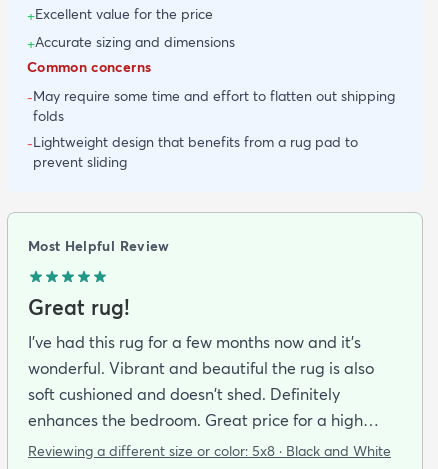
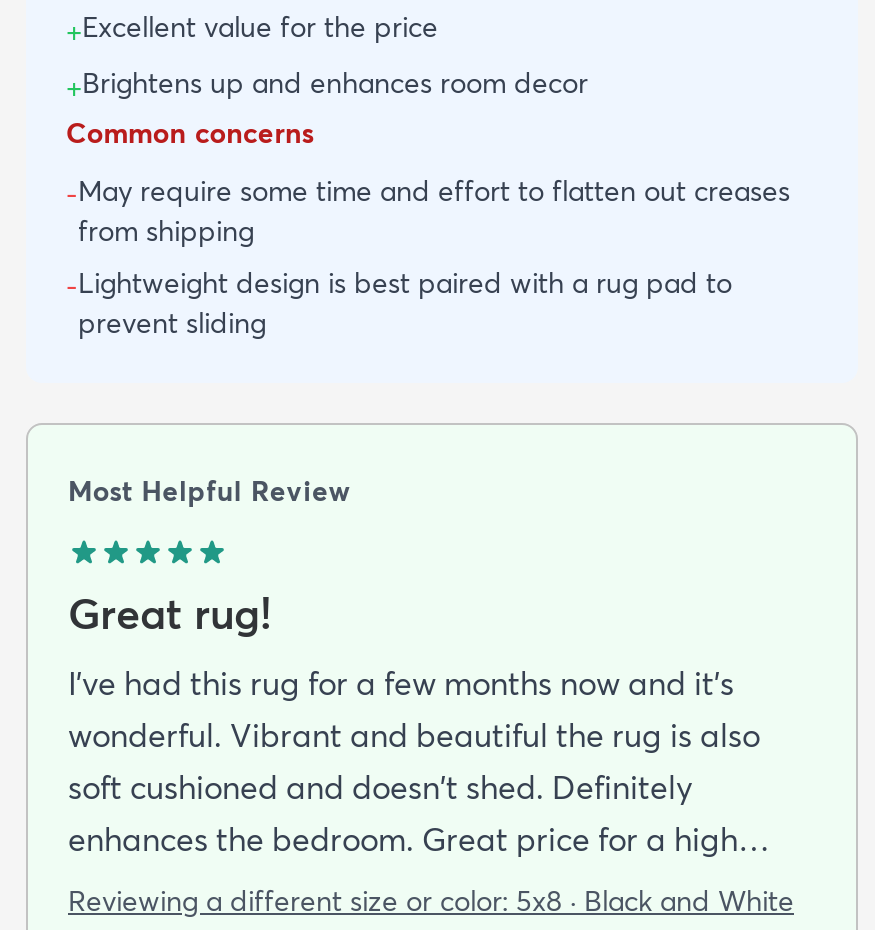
- +Accurate sizing and dimensions
+ +Brightens up and enhances room decor

- -May require some time and effort to flatten out shipping
- folds
- -Lightweight design that benefits from a rug pad to
+ -May require some time and effort to flatten out creases
+ from shipping
+ -Lightweight design is best paired with a rug pad to
